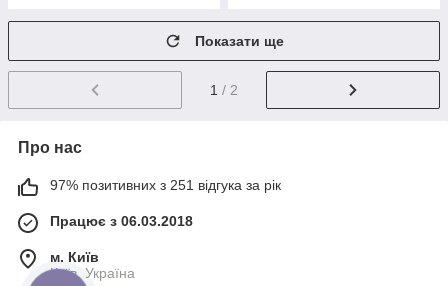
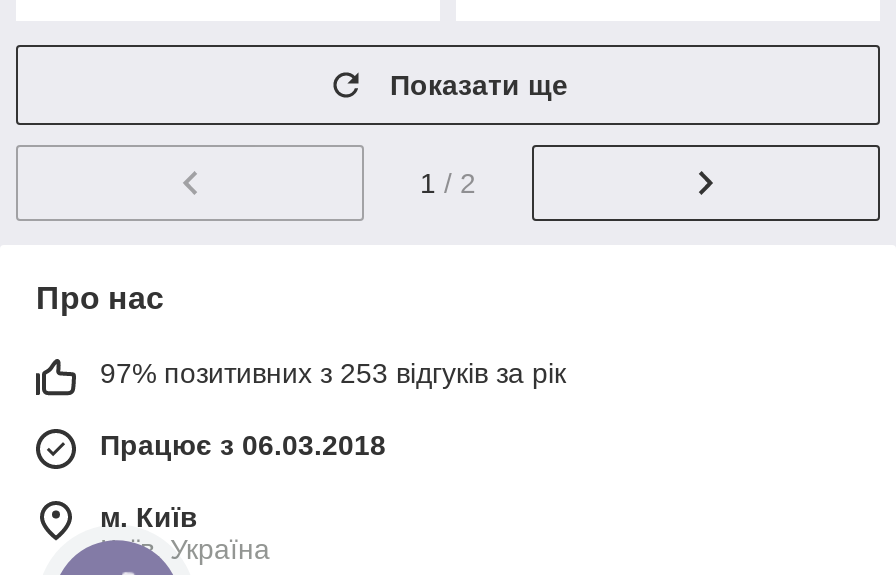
- 97% позитивних з 251 відгука за рік
+ 97% позитивних з 253 відгуків за рік
